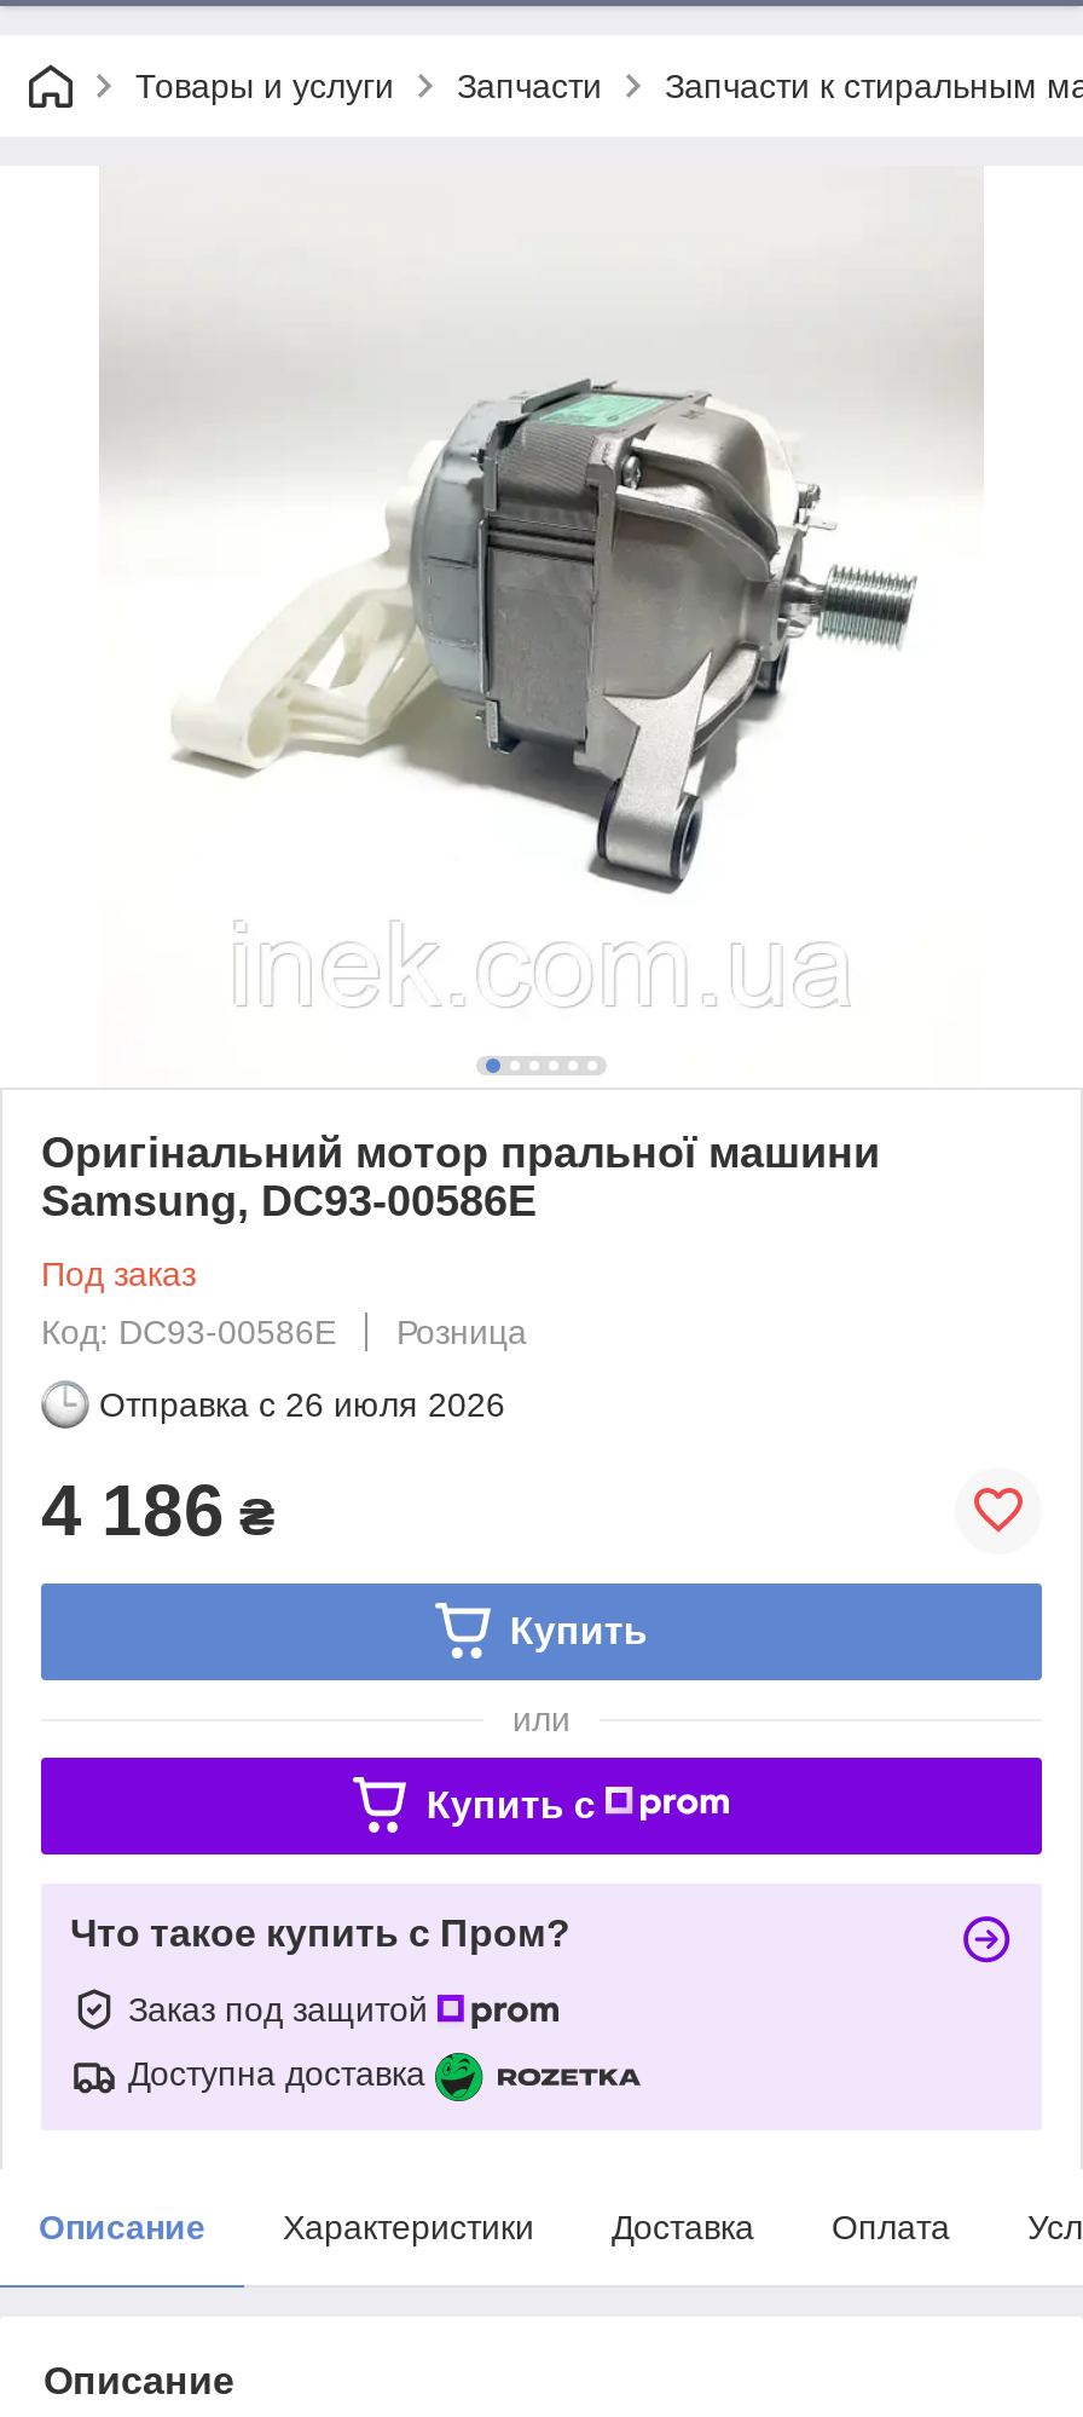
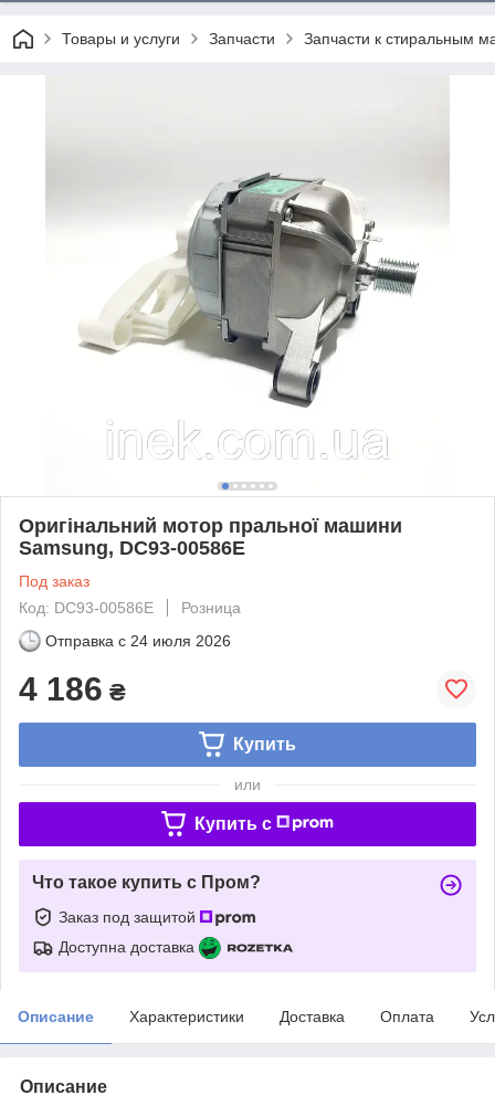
- Отправка с 26 июля 2026
+ Отправка с 24 июля 2026
